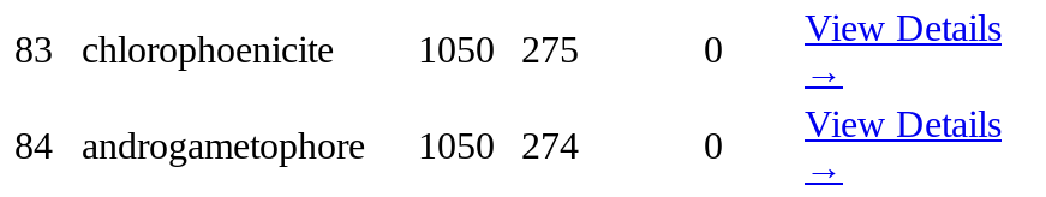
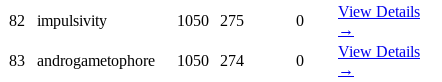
- 83
- chlorophoenicite
+ 82
+ impulsivity

- 84 androgametophore 1050 274
+ 83 androgametophore 1050 274
